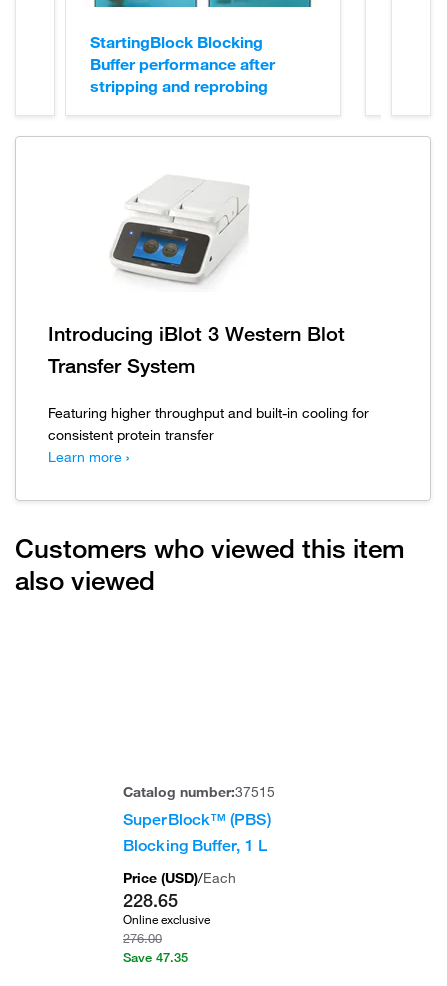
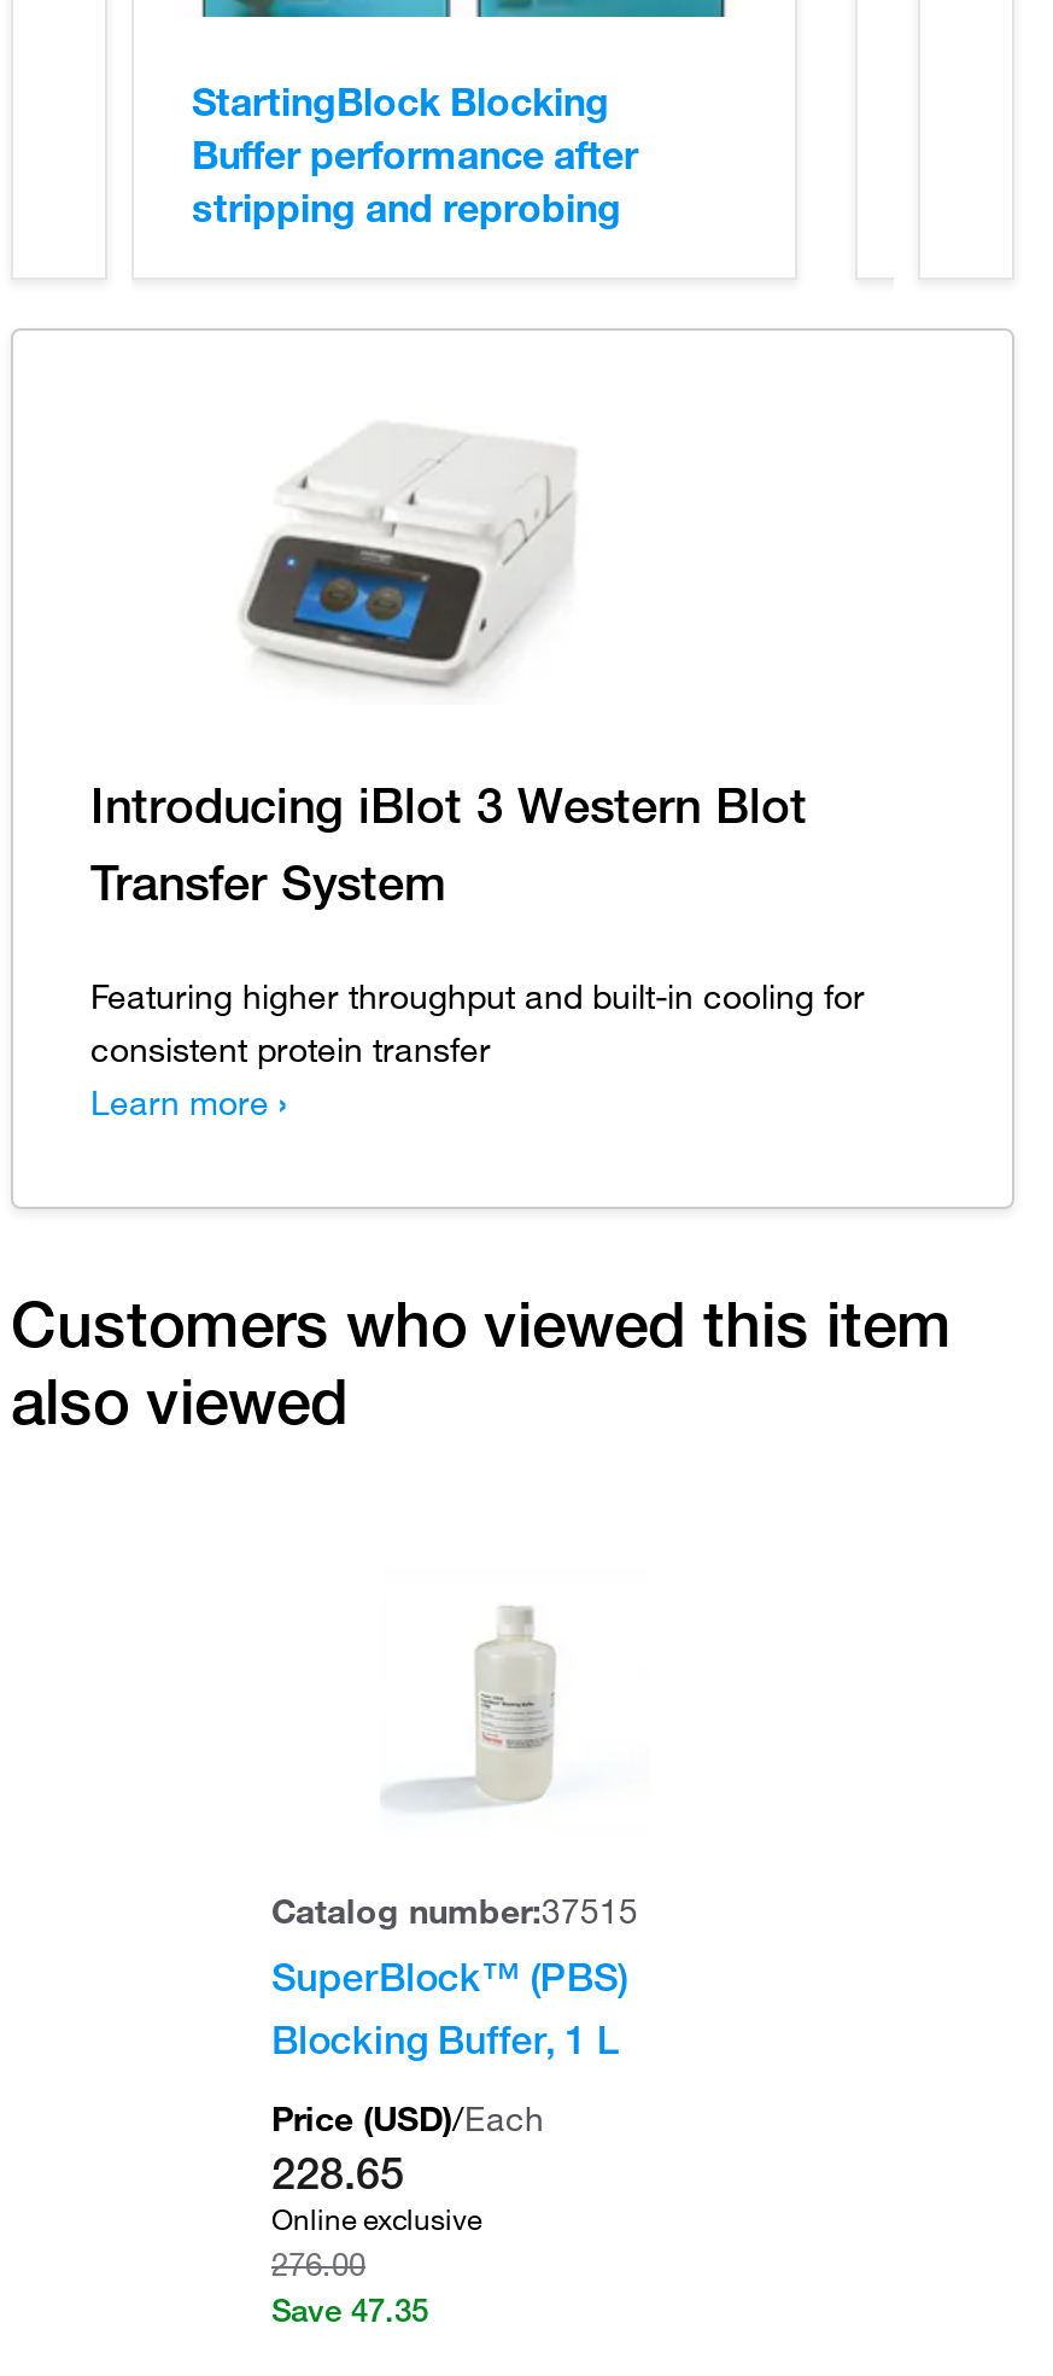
+ [image]
